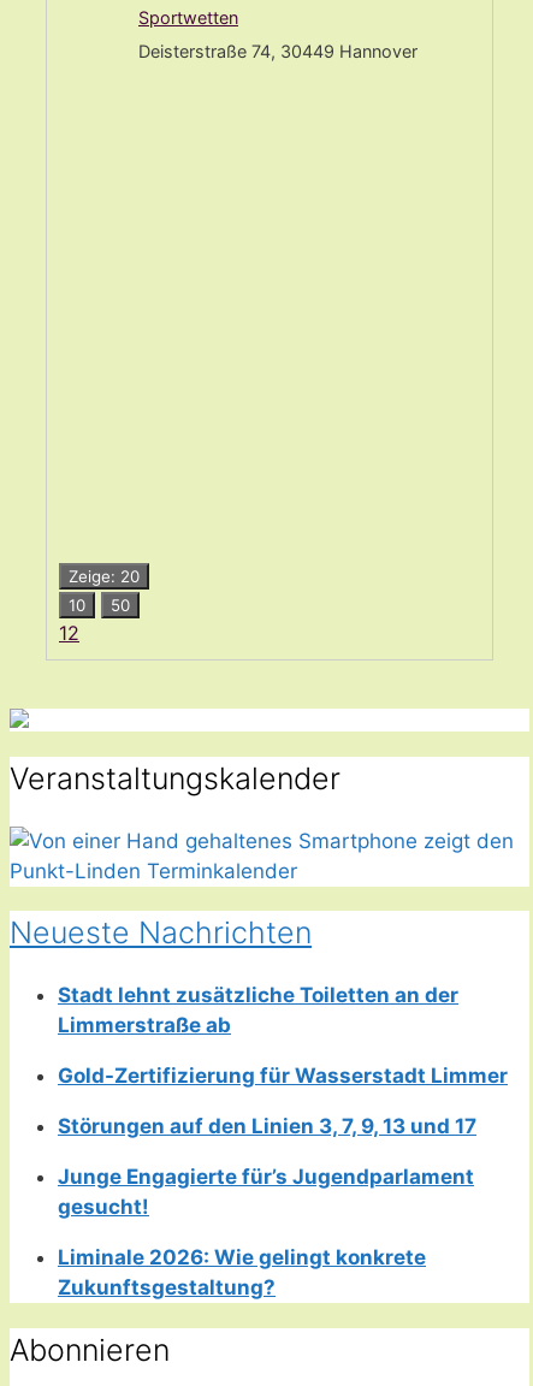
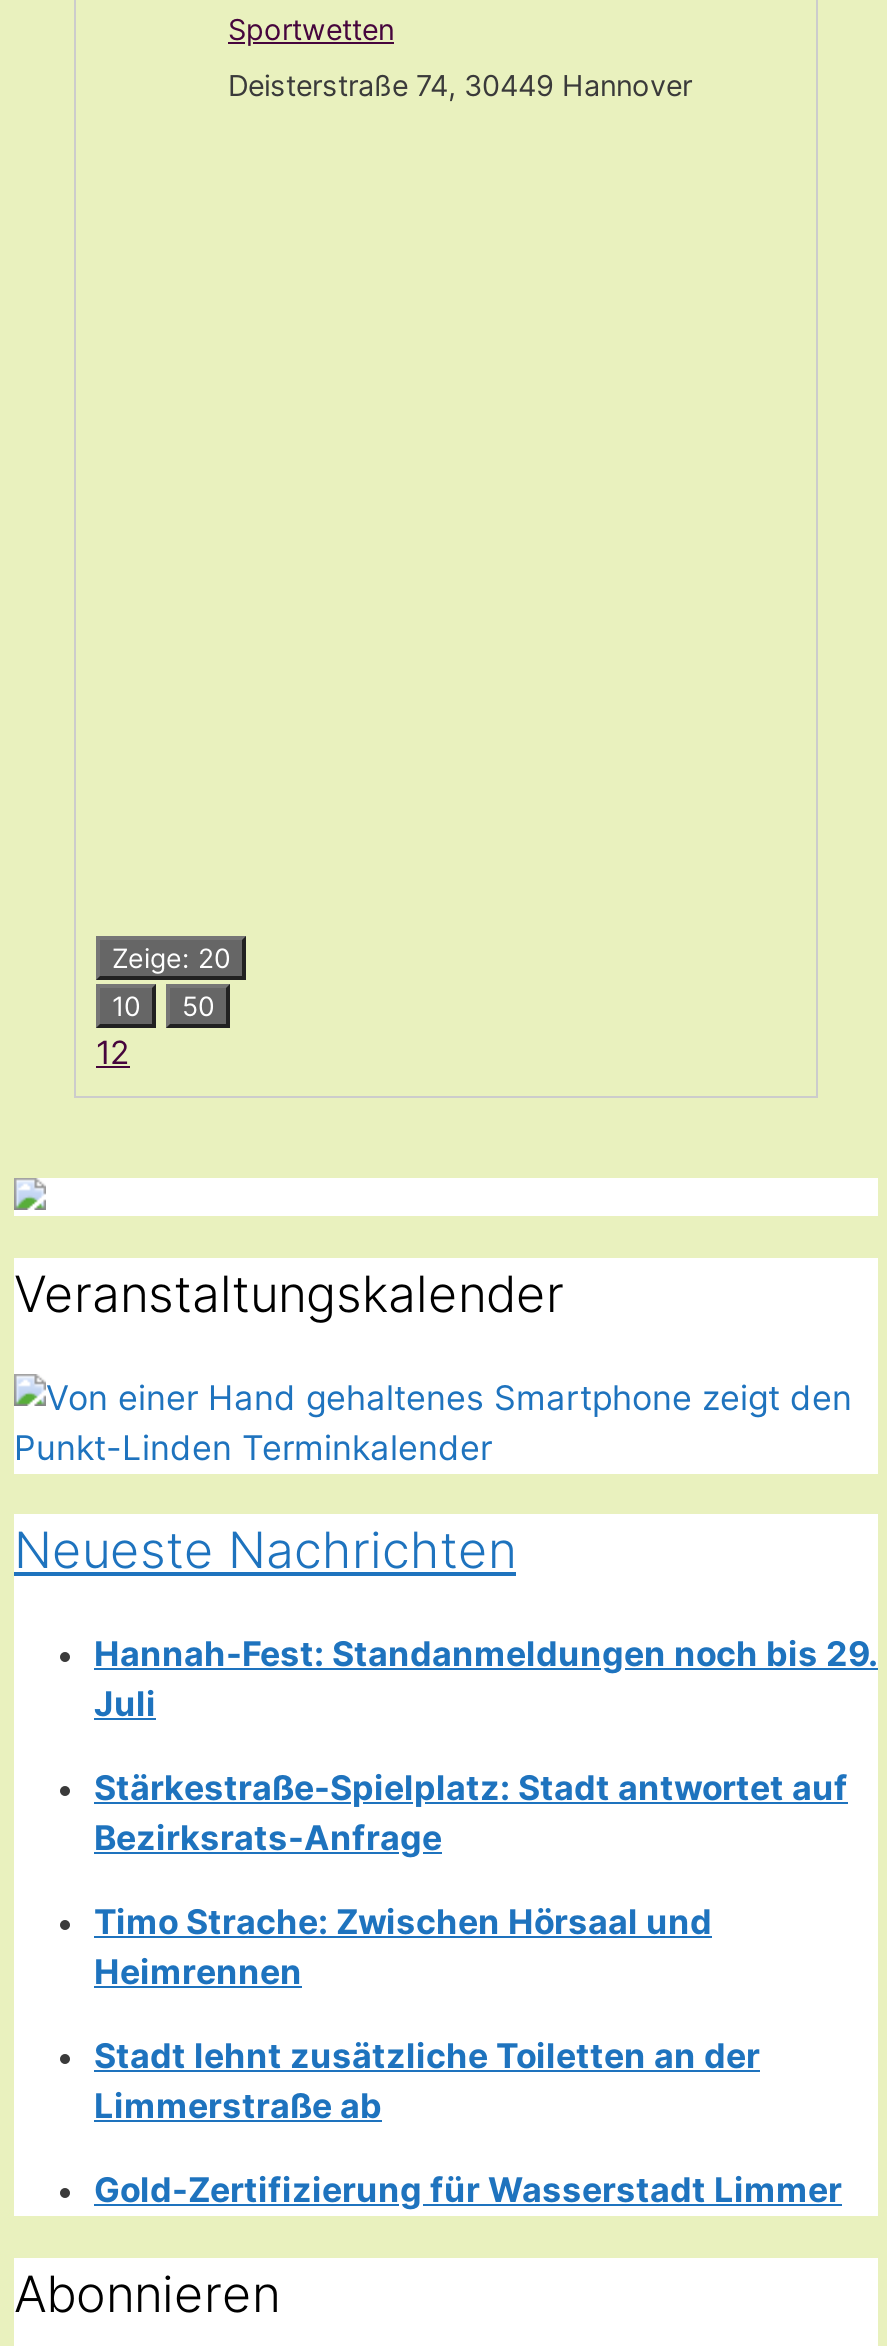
+ Hannah-Fest: Standanmeldungen noch bis 29.
+ Juli
+ Stärkestraße-Spielplatz: Stadt antwortet auf
+ Bezirksrats-Anfrage
+ Timo Strache: Zwischen Hörsaal und
+ Heimrennen

moved down: Stadt lehnt zusätzliche Toiletten an der | Limmerstraße ab | Gold-Zertifizierung für Wasserstadt Limmer

- Störungen auf den Linien 3, 7, 9, 13 und 17
- Junge Engagierte für’s Jugendparlament
- gesucht!
- Liminale 2026: Wie gelingt konkrete
- Zukunftsgestaltung?
